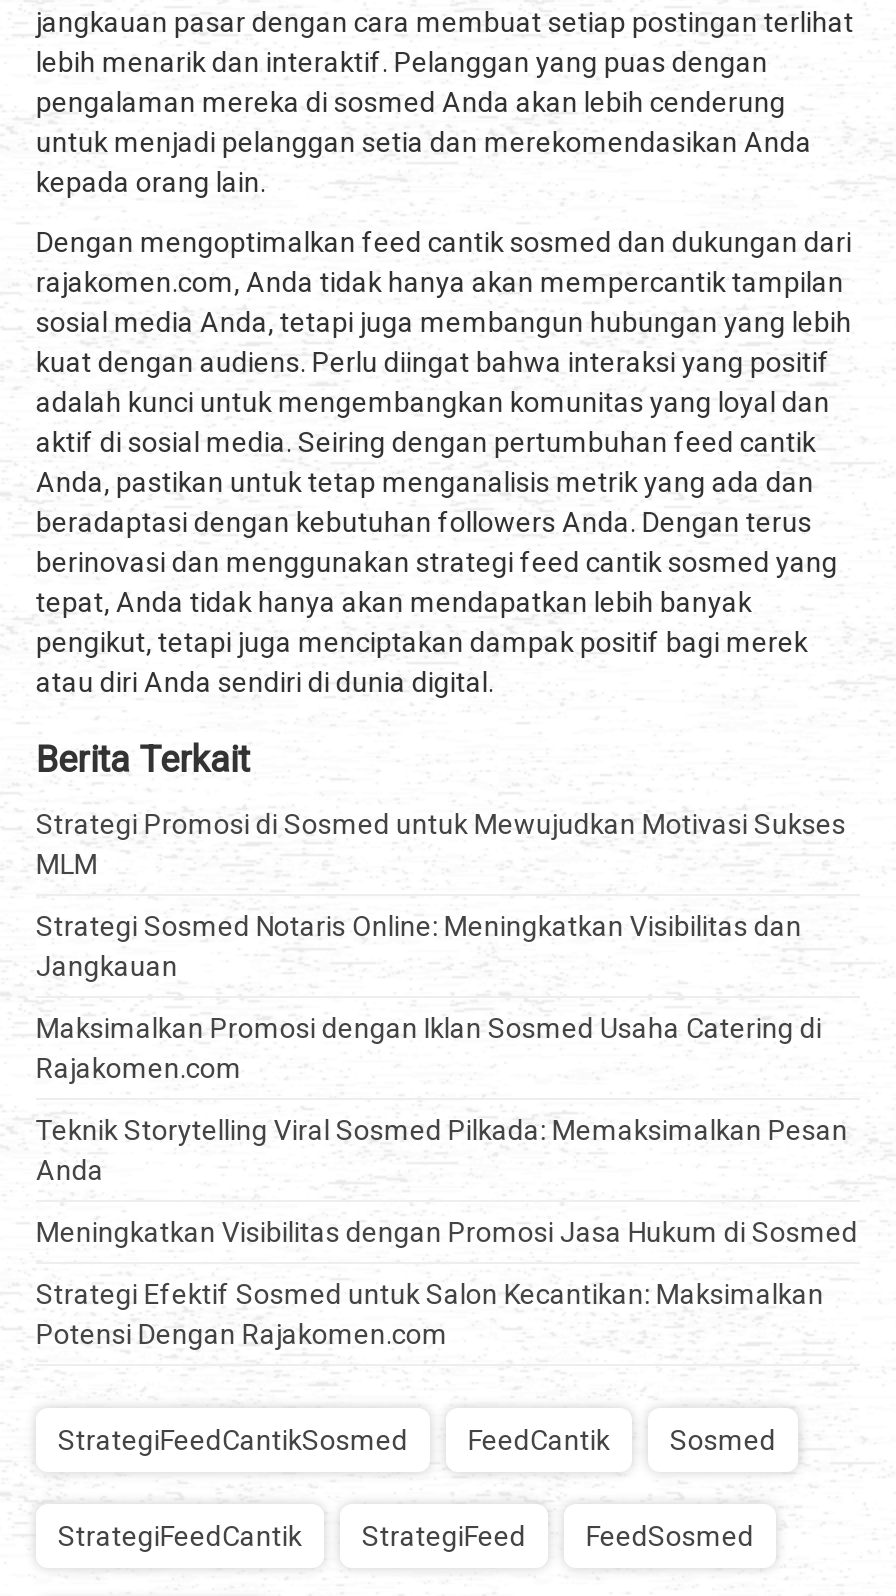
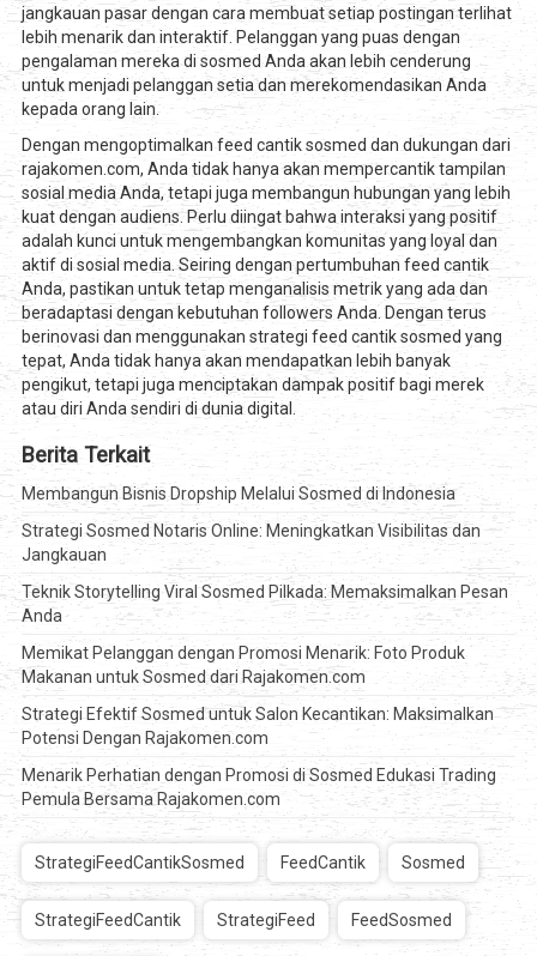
- Strategi Promosi di Sosmed untuk Mewujudkan Motivasi Sukses
- MLM
+ Membangun Bisnis Dropship Melalui Sosmed di Indonesia

moved up: Strategi Sosmed Notaris Online: Meningkatkan Visibilitas dan | Jangkauan

- Maksimalkan Promosi dengan Iklan Sosmed Usaha Catering di
- Rajakomen.com

moved up: Teknik Storytelling Viral Sosmed Pilkada: Memaksimalkan Pesan | Anda

- Meningkatkan Visibilitas dengan Promosi Jasa Hukum di Sosmed
+ Memikat Pelanggan dengan Promosi Menarik: Foto Produk
+ Makanan untuk Sosmed dari Rajakomen.com

moved up: Strategi Efektif Sosmed untuk Salon Kecantikan: Maksimalkan | Potensi Dengan Rajakomen.com

+ Menarik Perhatian dengan Promosi di Sosmed Edukasi Trading
+ Pemula Bersama Rajakomen.com
